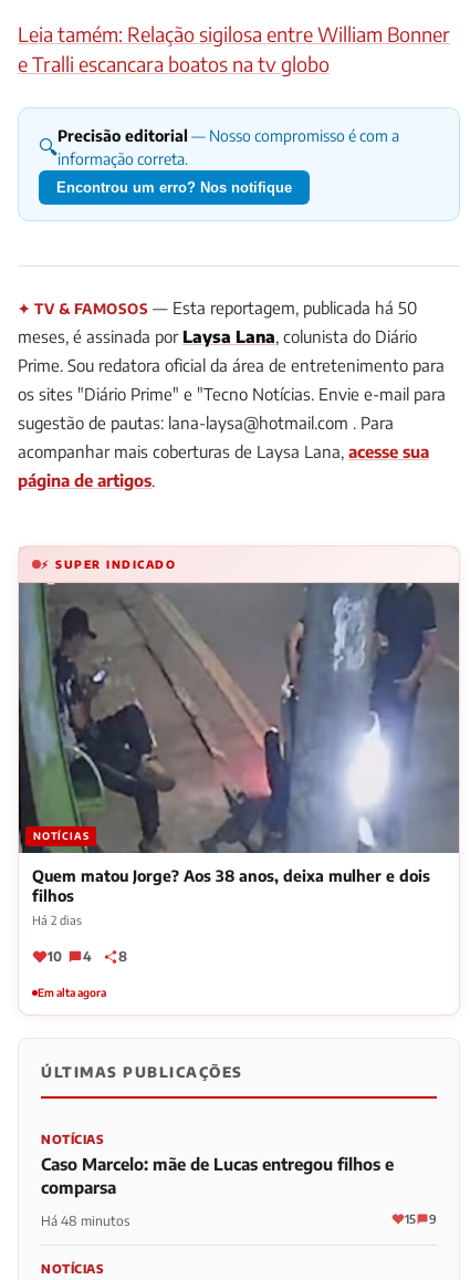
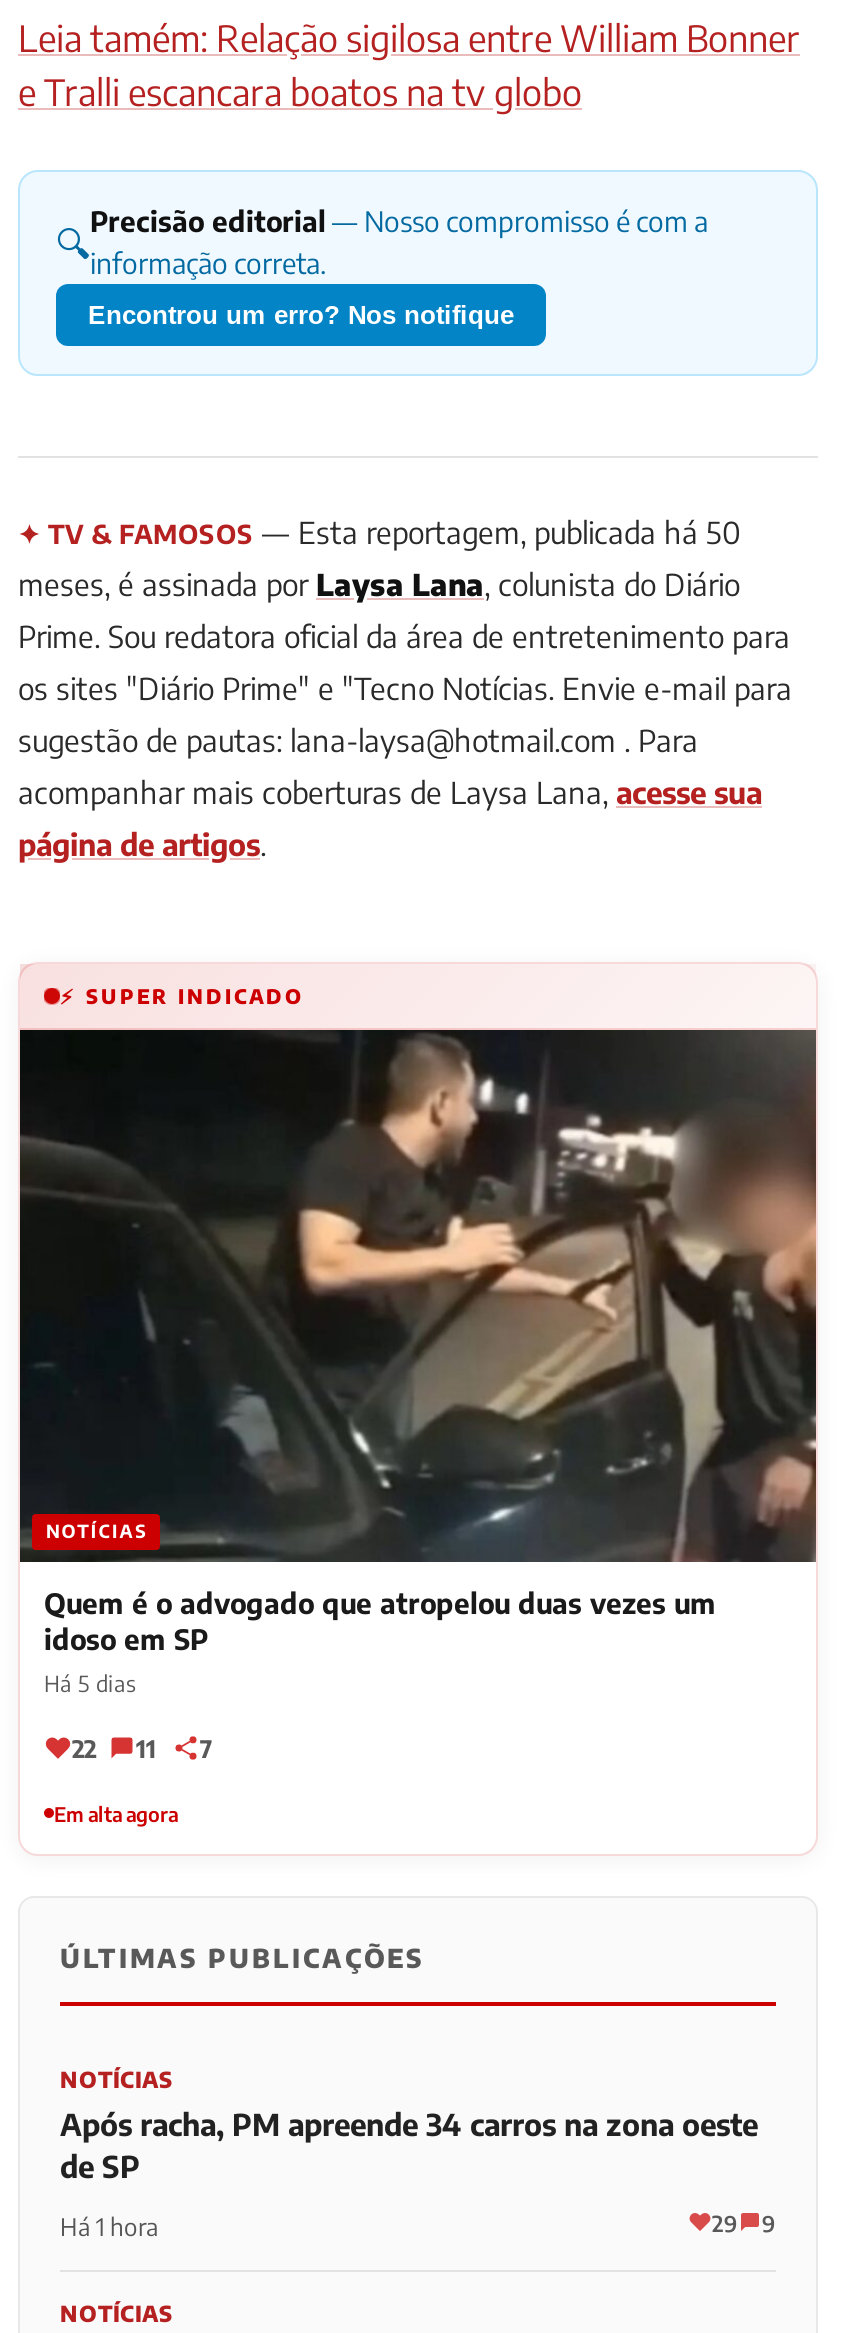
- [image]
- Quem matou Jorge? Aos 38 anos, deixa mulher e dois
- filhos
- Há 2 dias
+ [image]
+ Quem é o advogado que atropelou duas vezes um
+ idoso em SP
+ Há 5 dias

- 10
- 4
- 8
+ 22
+ 11
+ 7

- Caso Marcelo: mãe de Lucas entregou filhos e
- comparsa
+ Após racha, PM apreende 34 carros na zona oeste
+ de SP

- Há 48 minutos
- 15
+ Há 1 hora
+ 29
